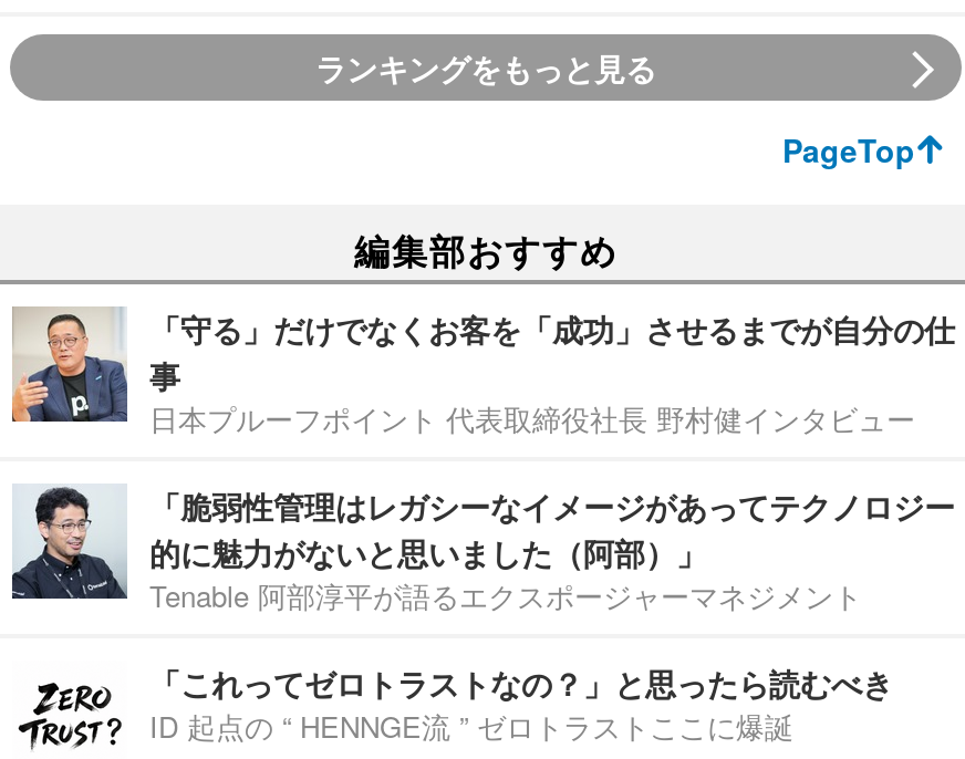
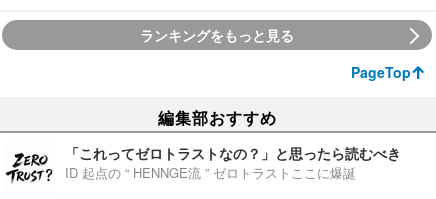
- [image]
- 「守る」だけでなくお客を「成功」させるまでが自分の仕
- 事
- 日本プルーフポイント 代表取締役社長 野村健インタビュー
- 「脆弱性管理はレガシーなイメージがあってテクノロジー
- 的に魅力がないと思いました（阿部）」
- Tenable 阿部淳平が語るエクスポージャーマネジメント

- [image]
